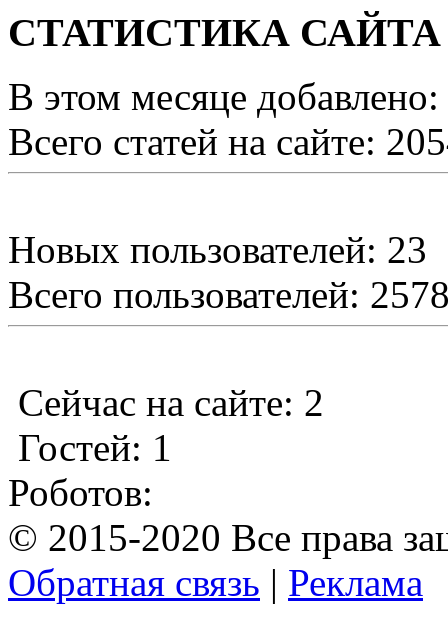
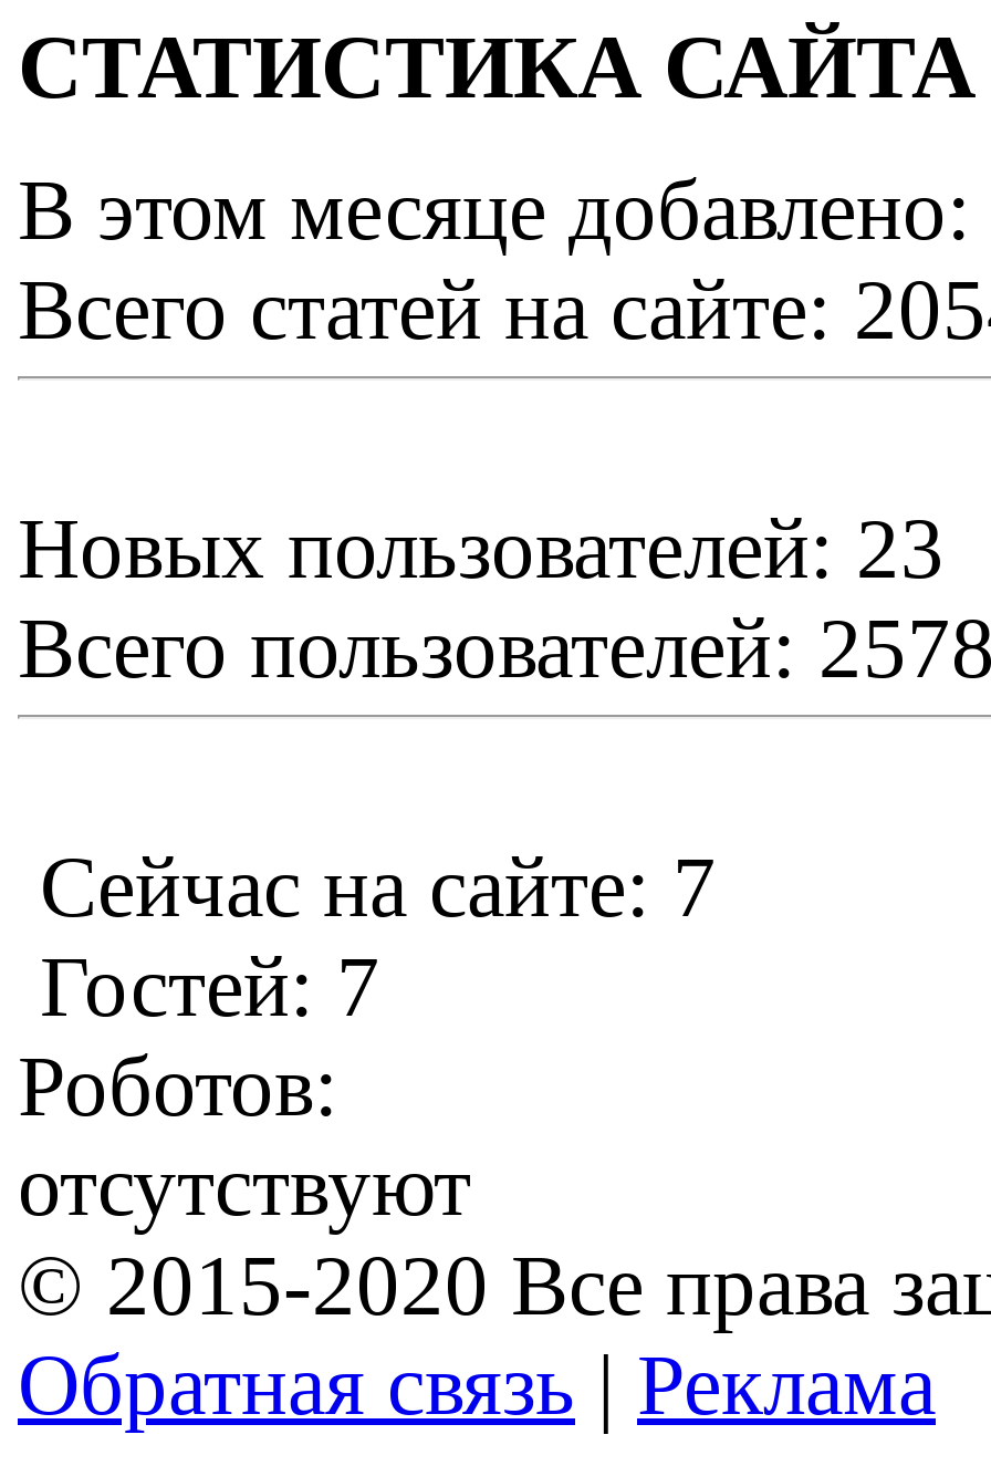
- Сейчас на сайте: 2
+ Сейчас на сайте: 7

- Гостей: 1
+ Гостей: 7

+ отсутствуют
